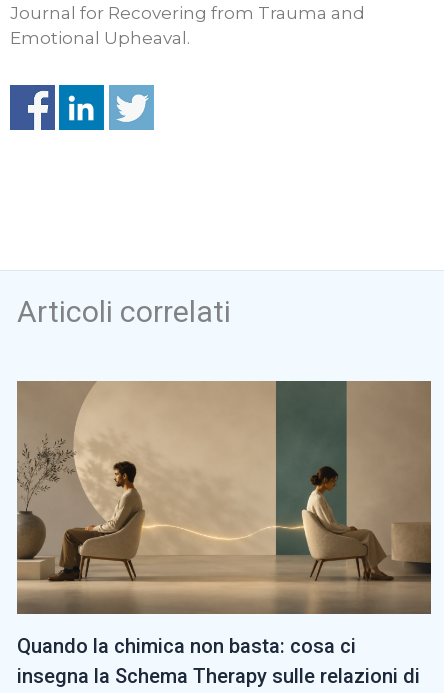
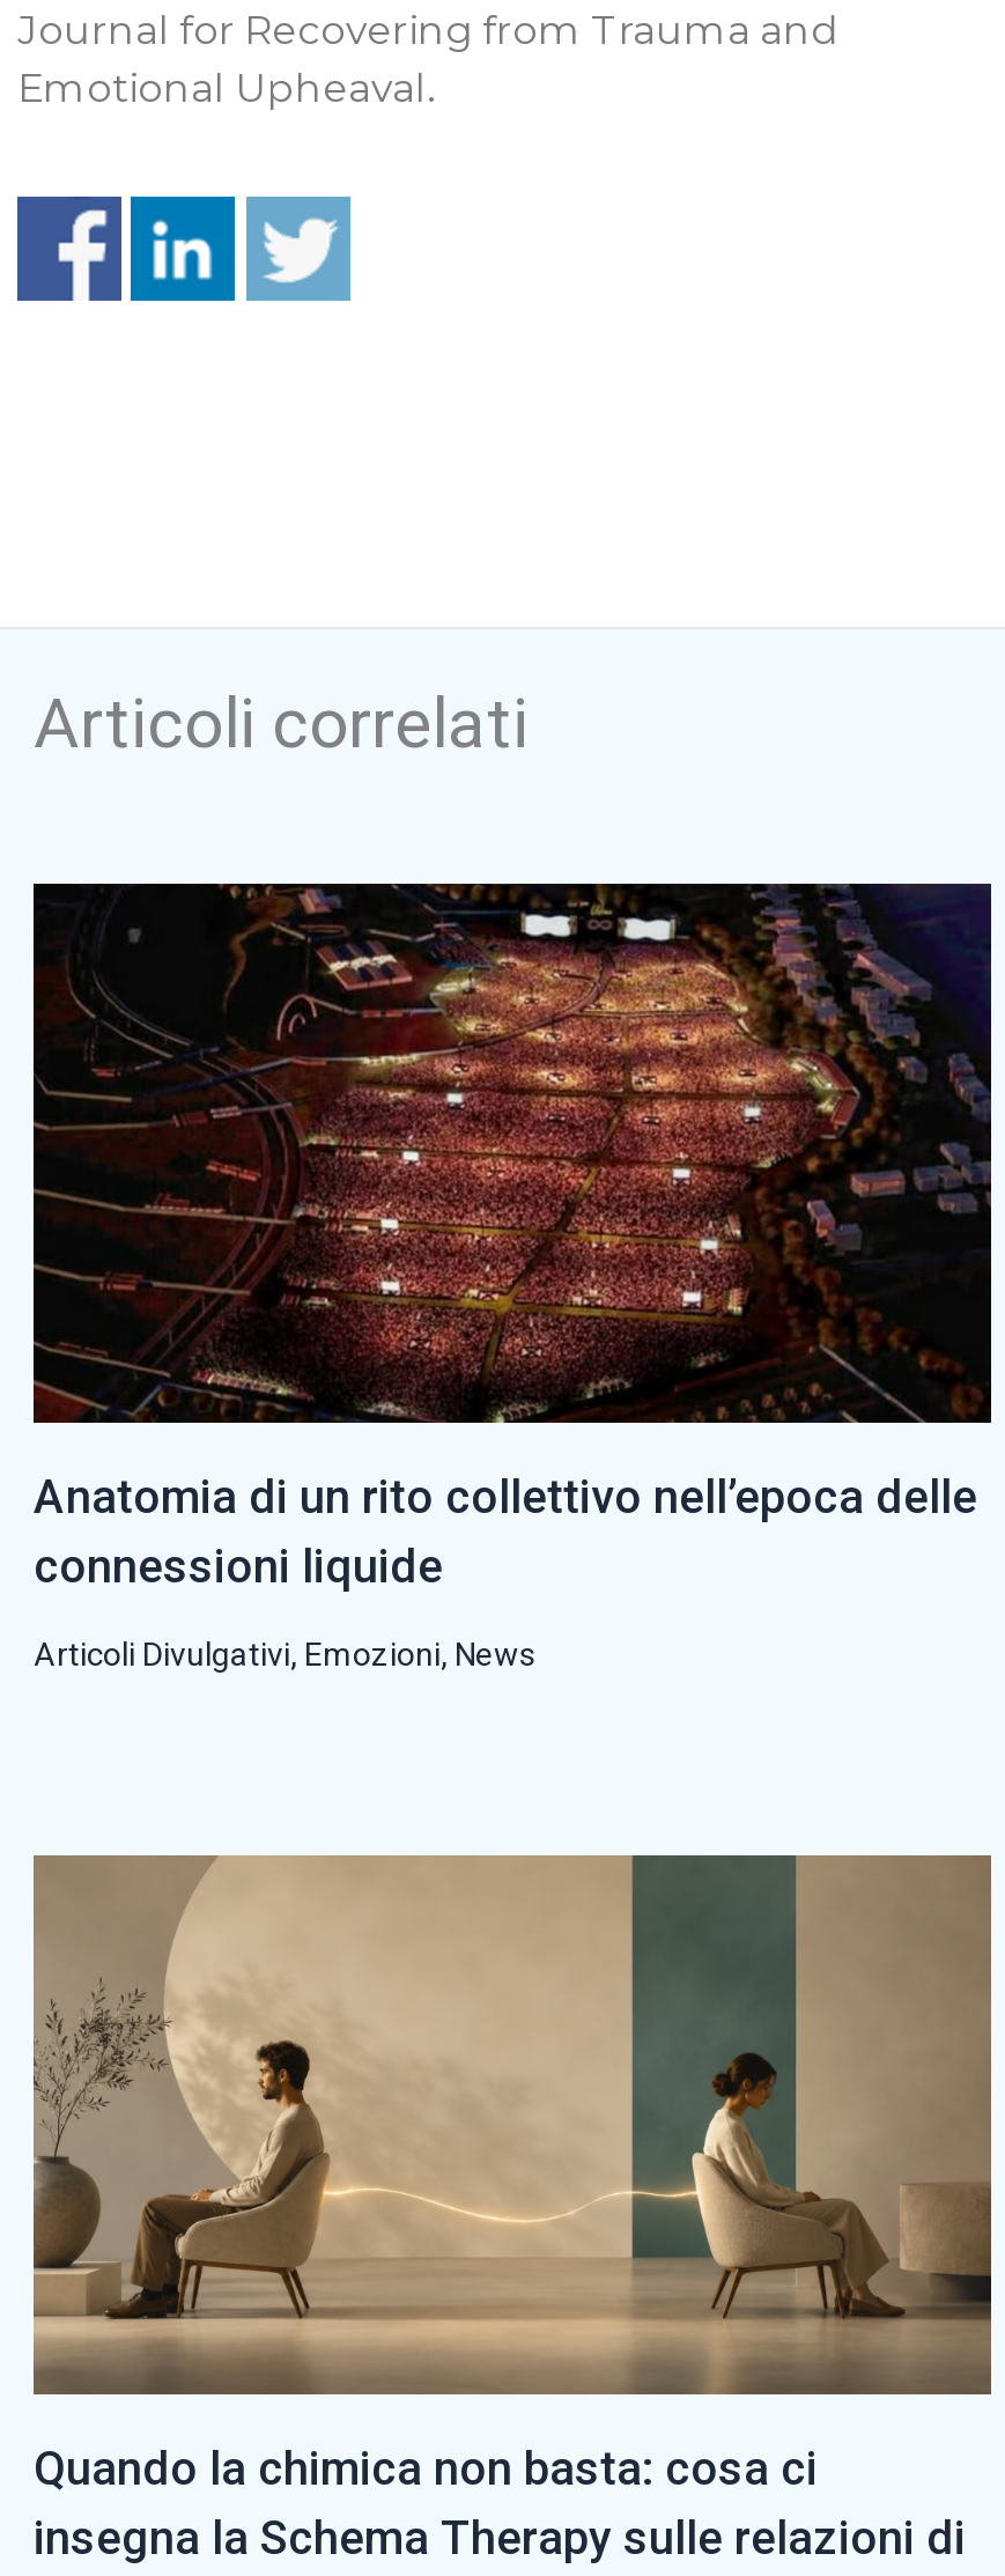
+ [image]
+ Anatomia di un rito collettivo nell’epoca delle
+ connessioni liquide
+ Articoli Divulgativi, Emozioni, News
